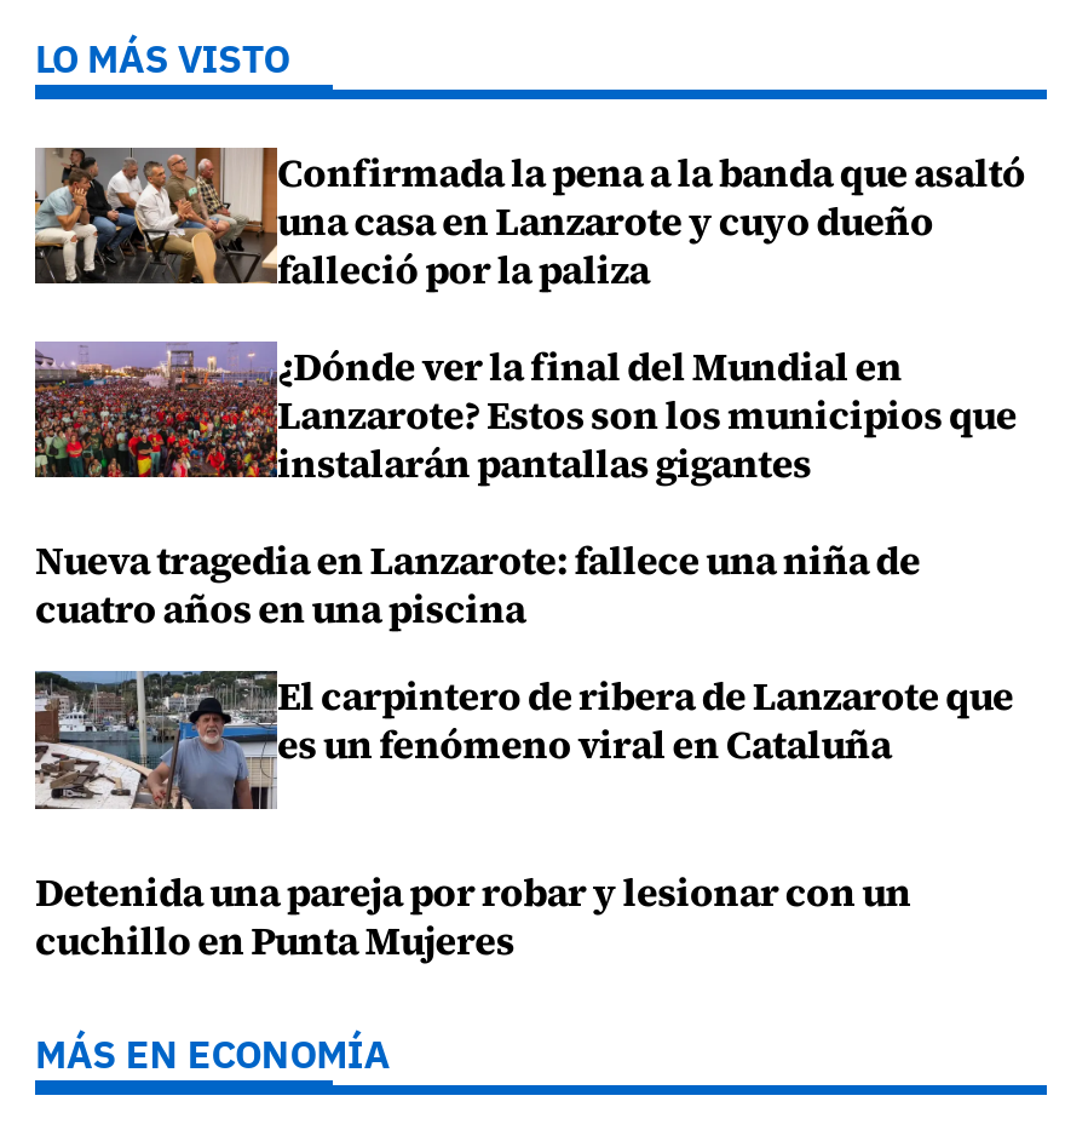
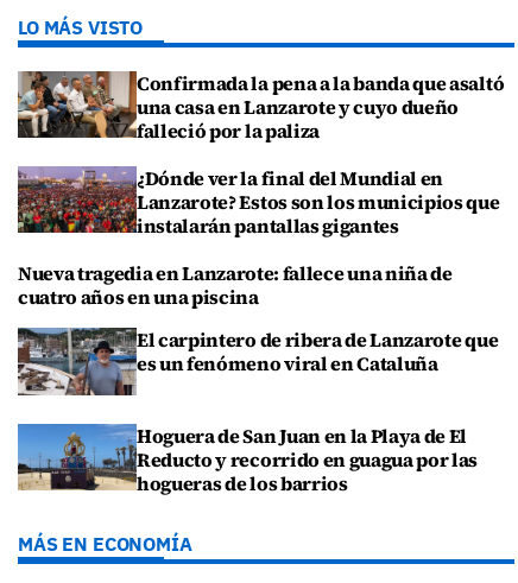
- Detenida una pareja por robar y lesionar con un
- cuchillo en Punta Mujeres
+ Hoguera de San Juan en la Playa de El
+ Reducto y recorrido en guagua por las
+ hogueras de los barrios
